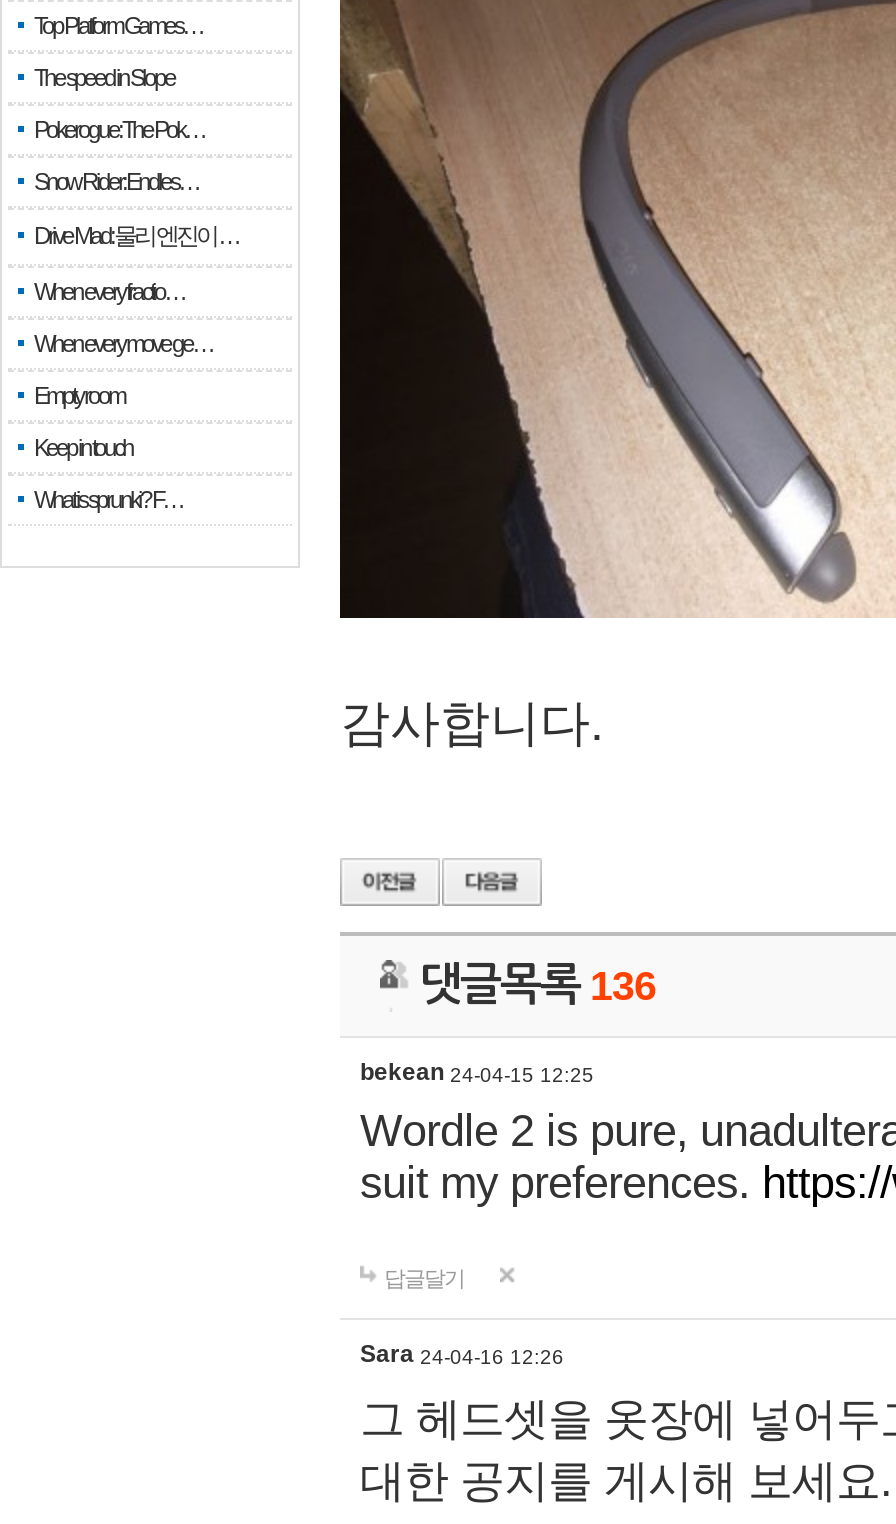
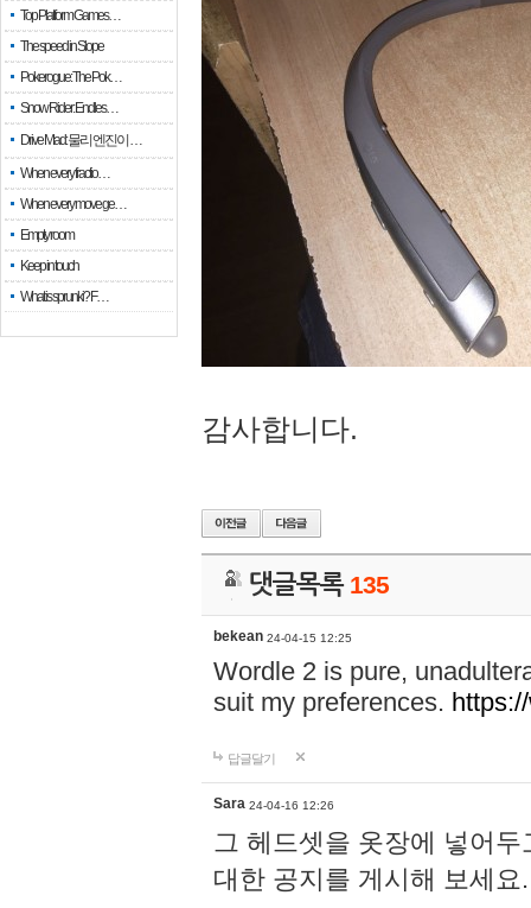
- 댓글목록 136
+ 댓글목록 135
